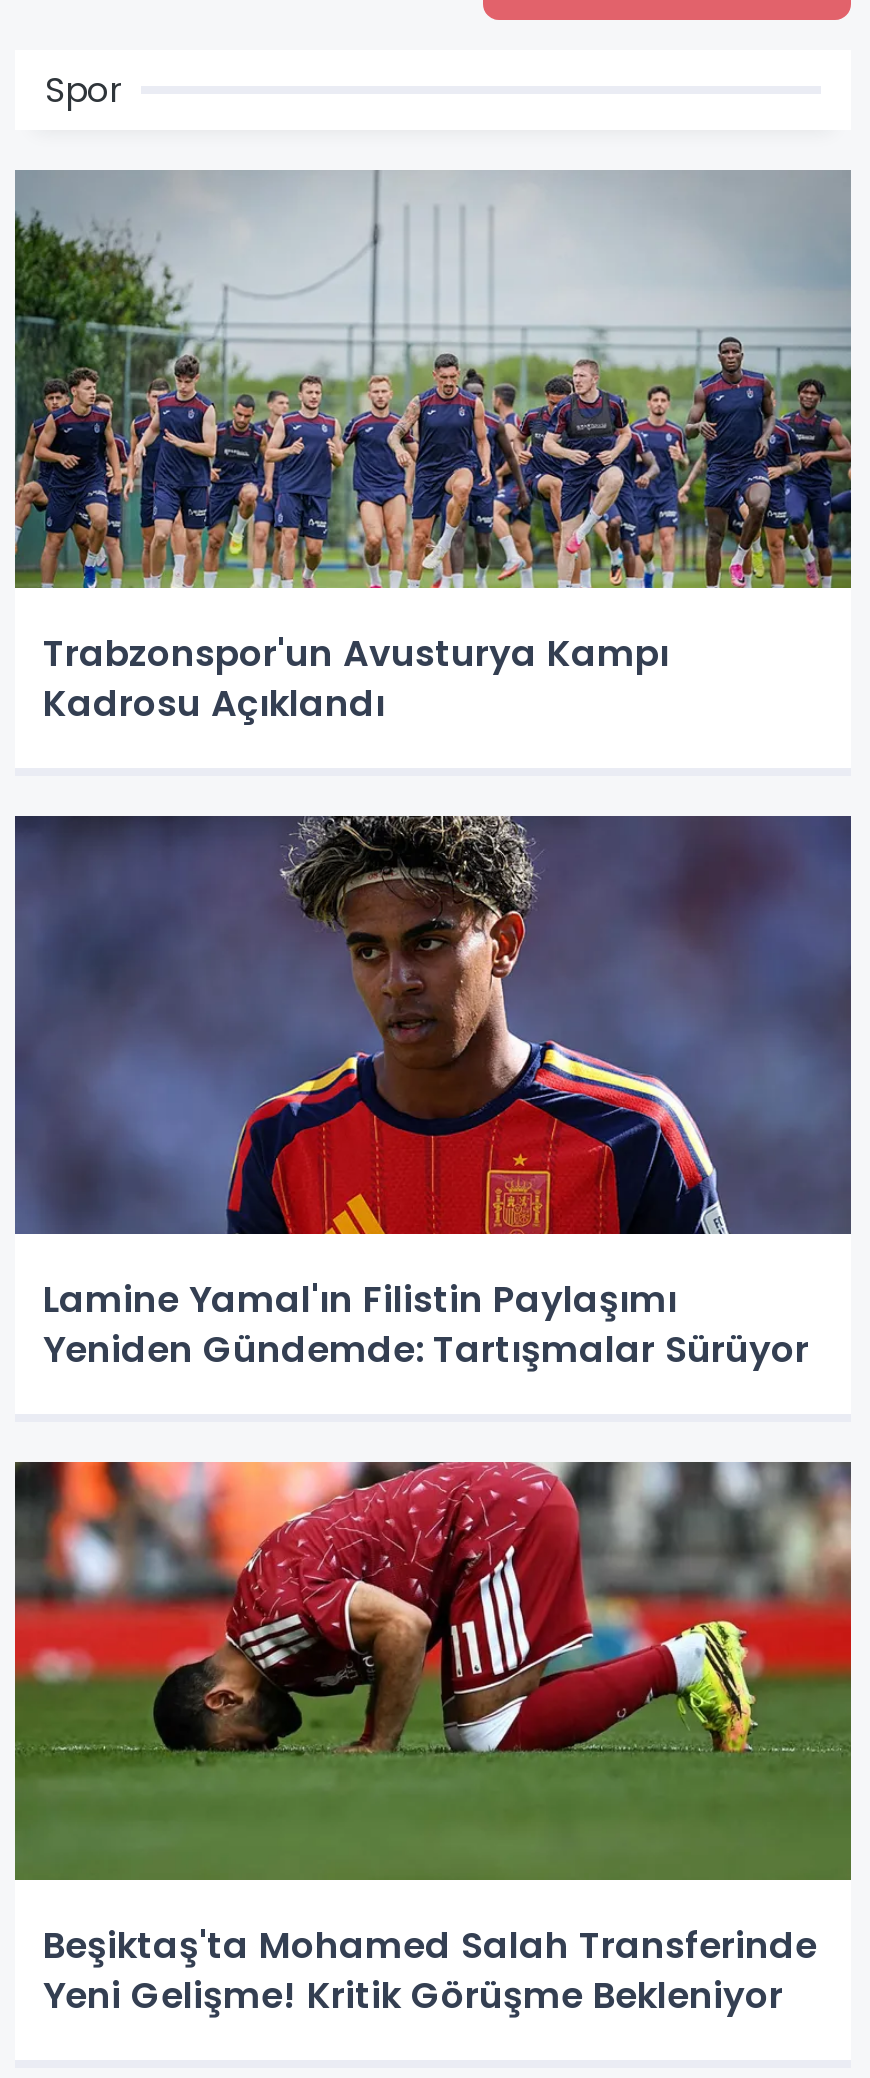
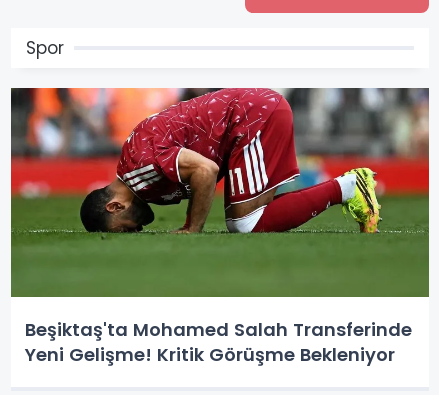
- [image]
- Trabzonspor'un Avusturya Kampı
- Kadrosu Açıklandı

- [image]
- Lamine Yamal'ın Filistin Paylaşımı
- Yeniden Gündemde: Tartışmalar Sürüyor
